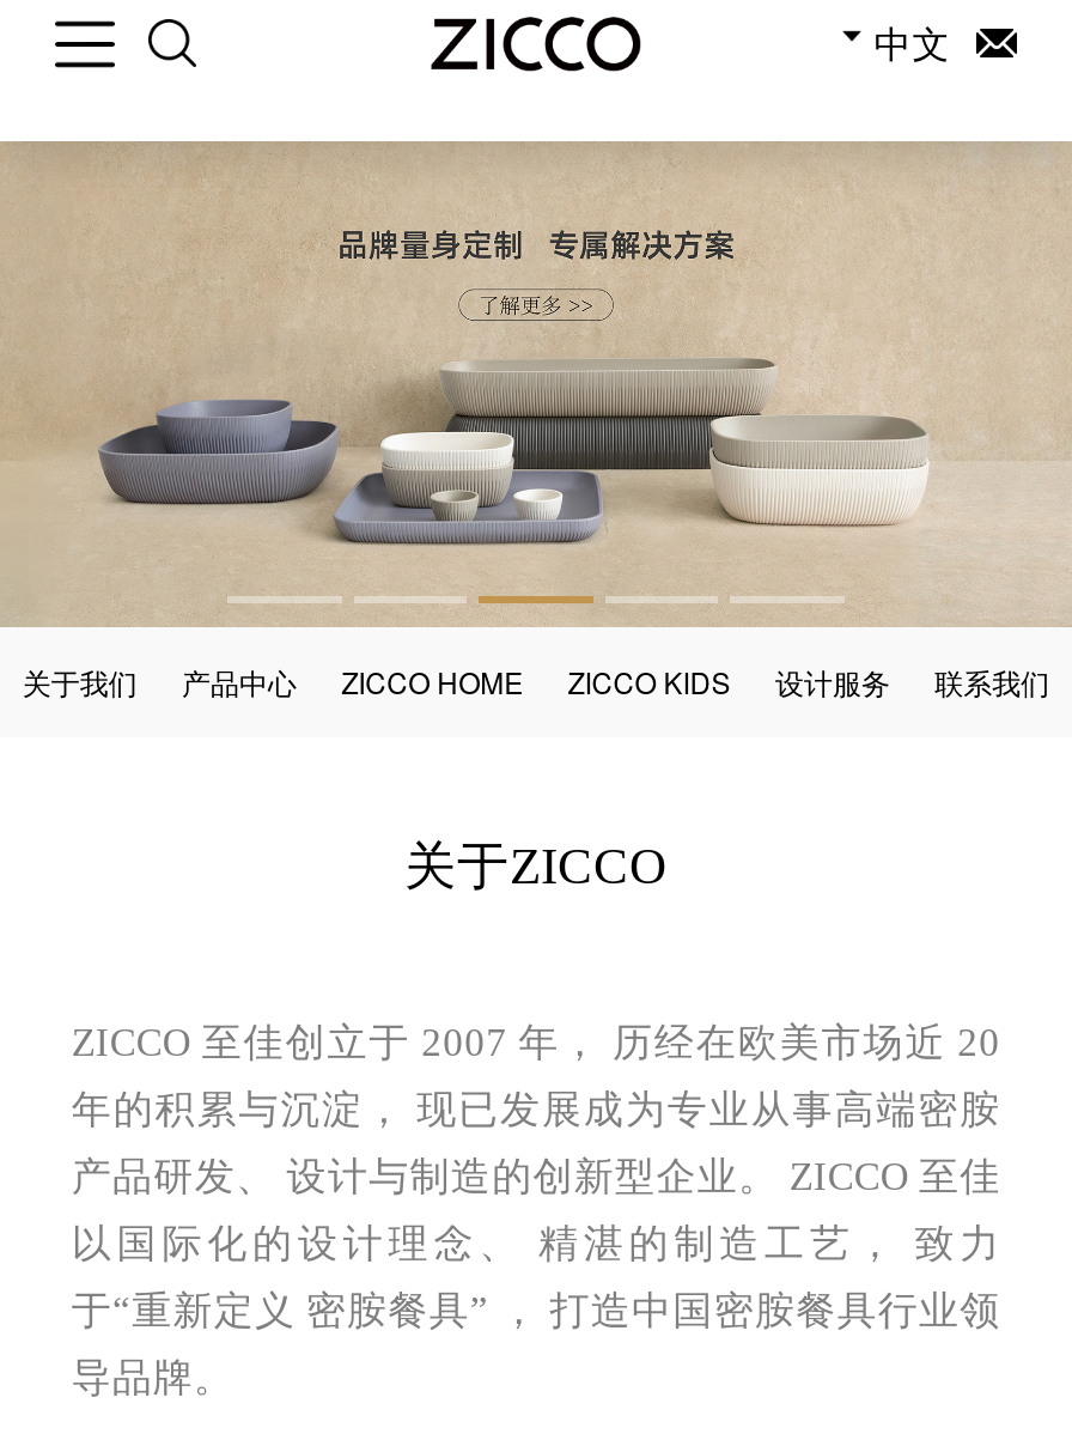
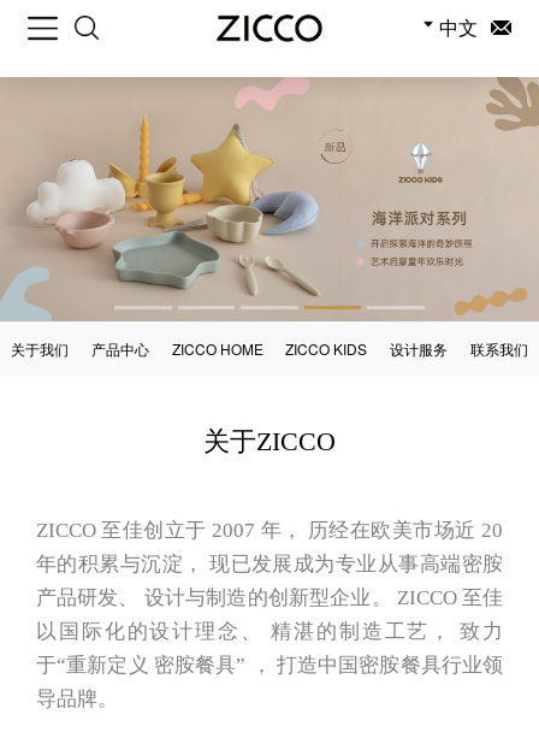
- [image]
+ [image]
